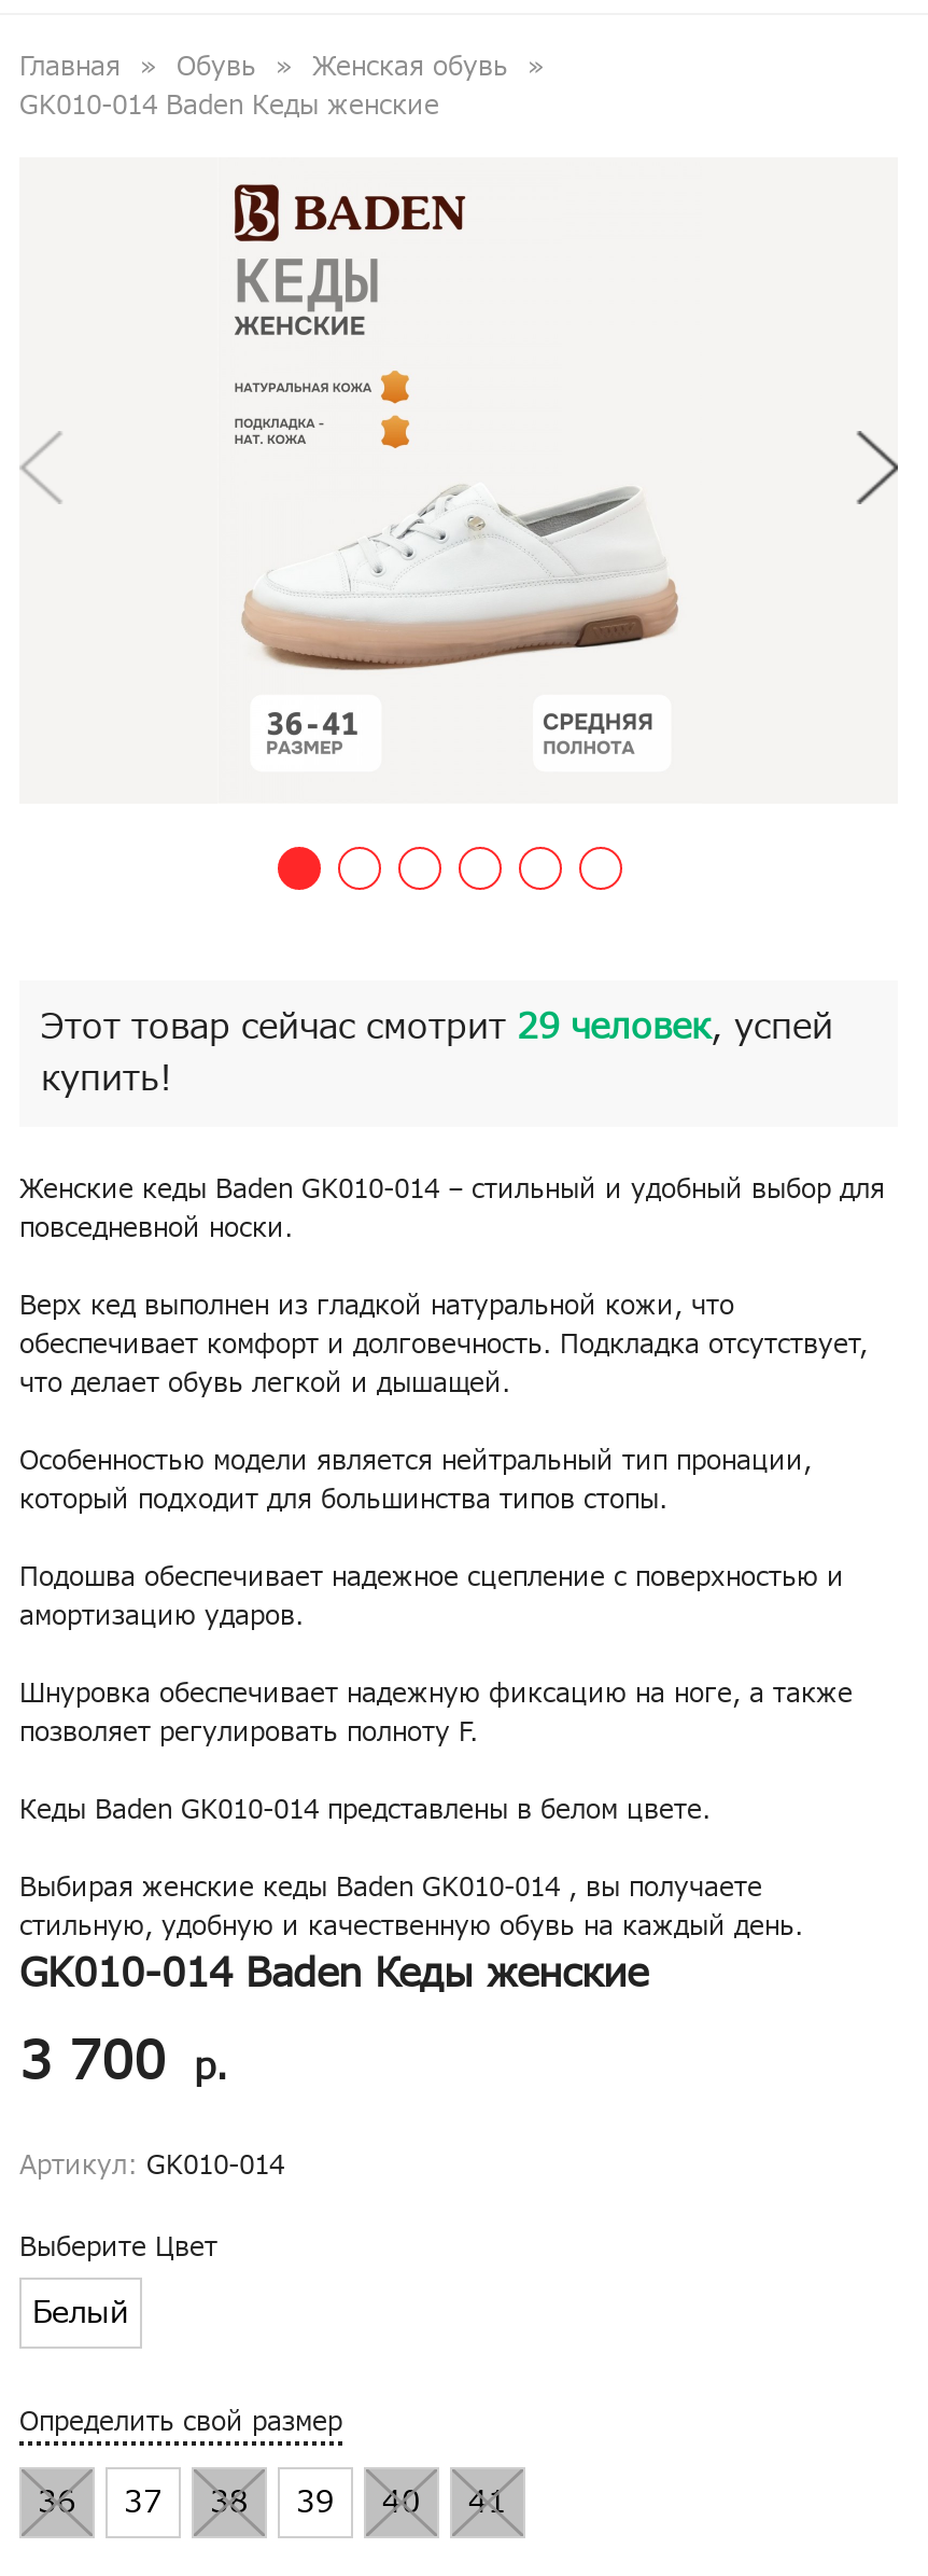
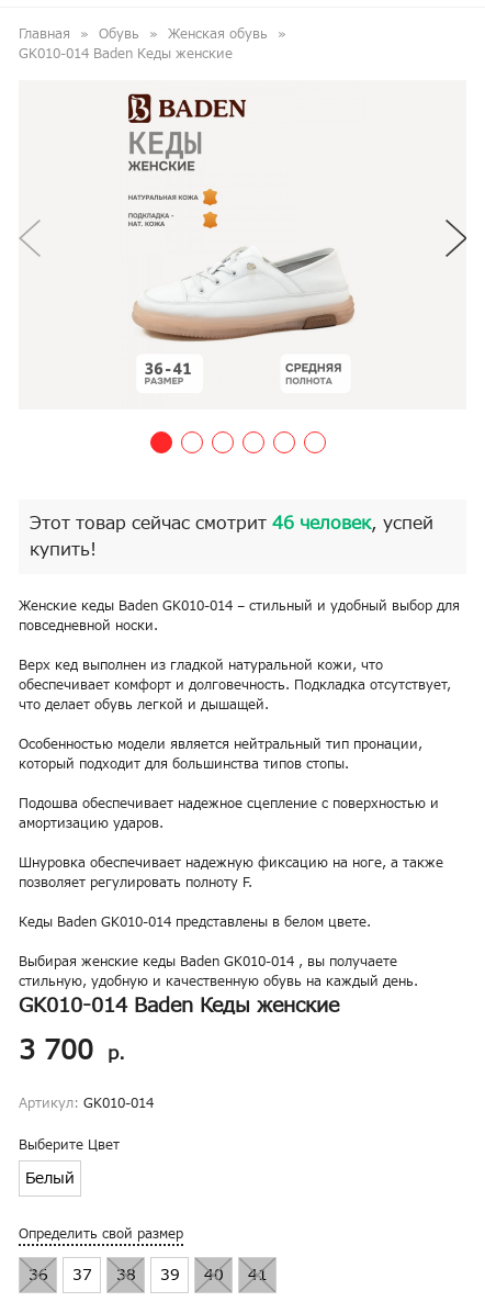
- Этот товар сейчас смотрит 29 человек, успей
+ Этот товар сейчас смотрит 46 человек, успей
